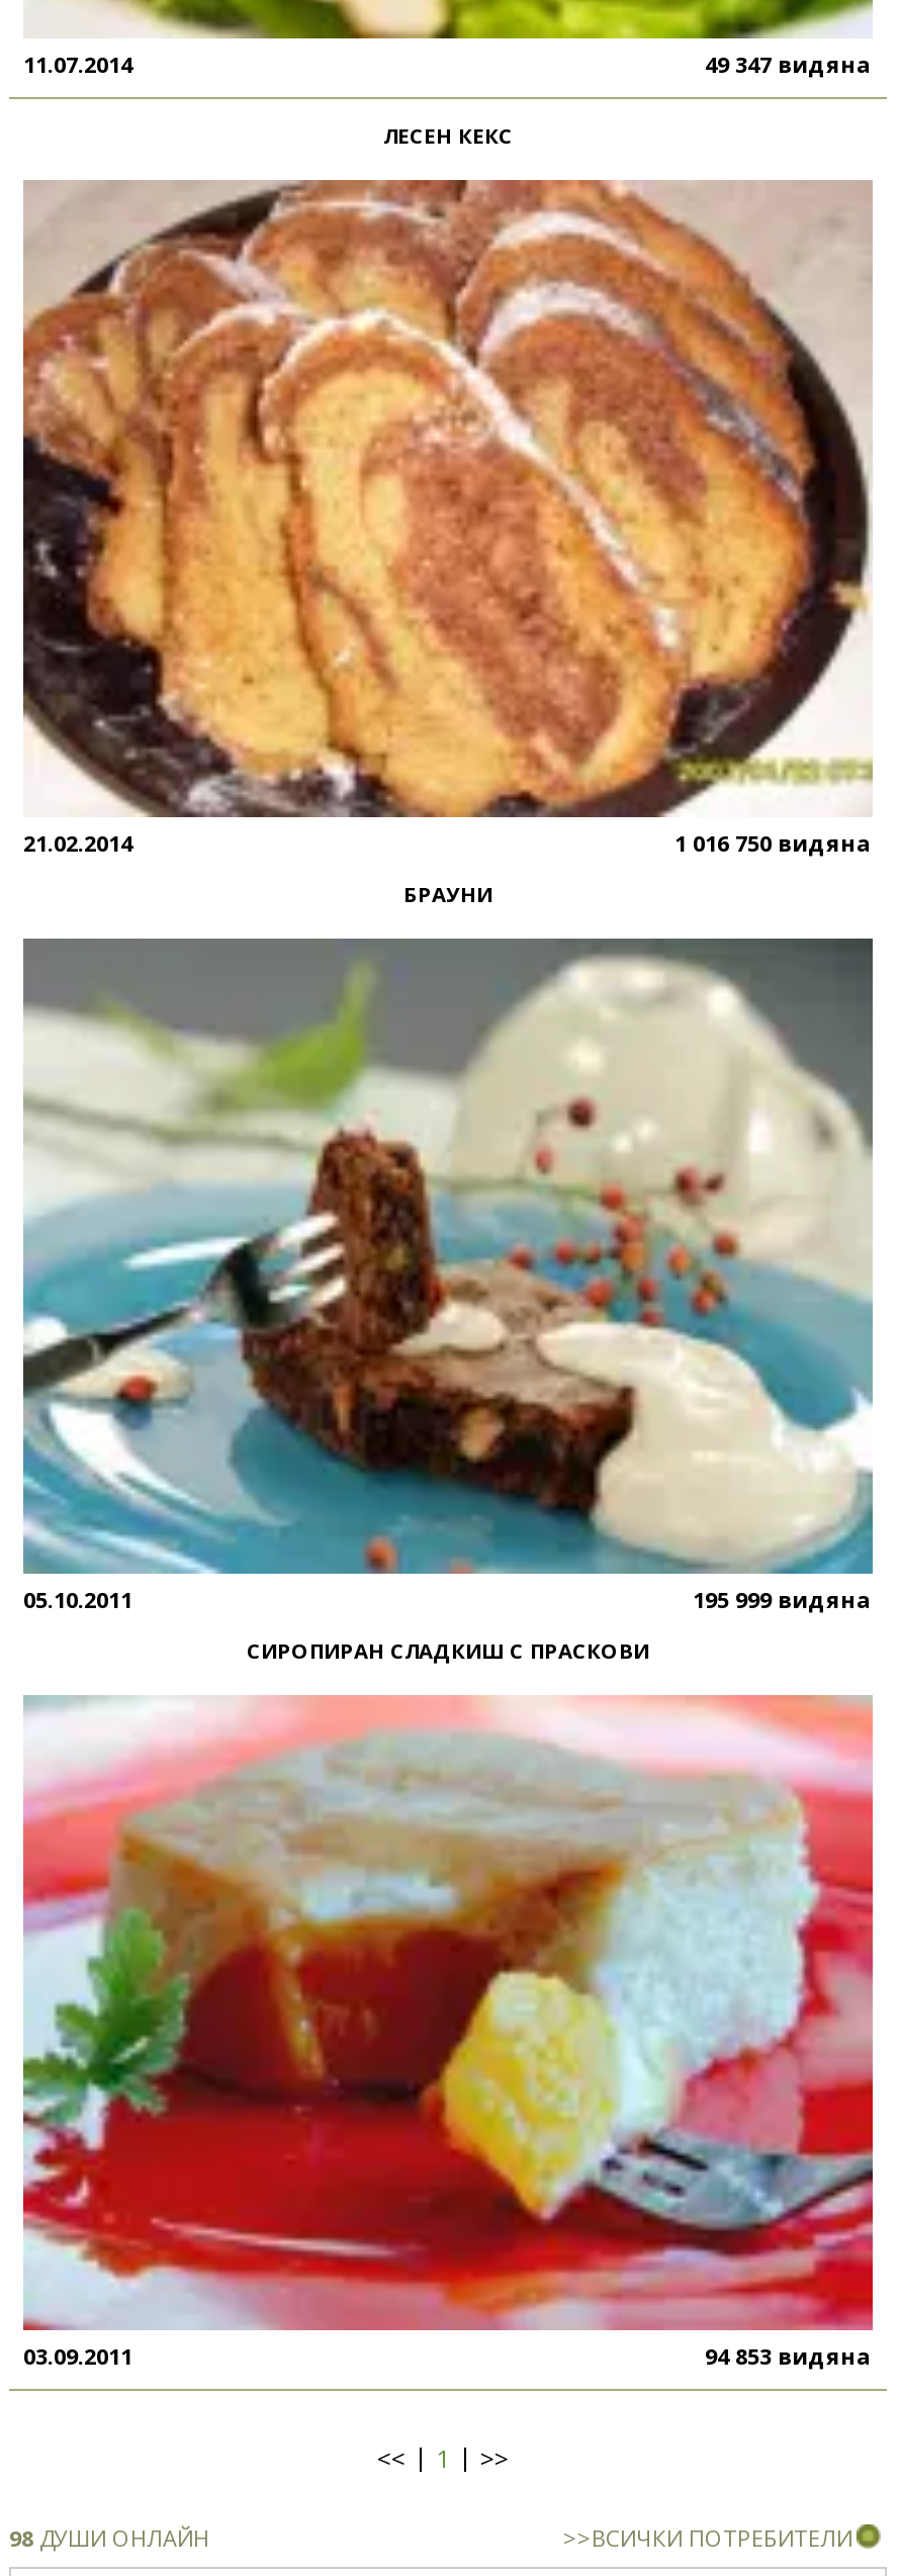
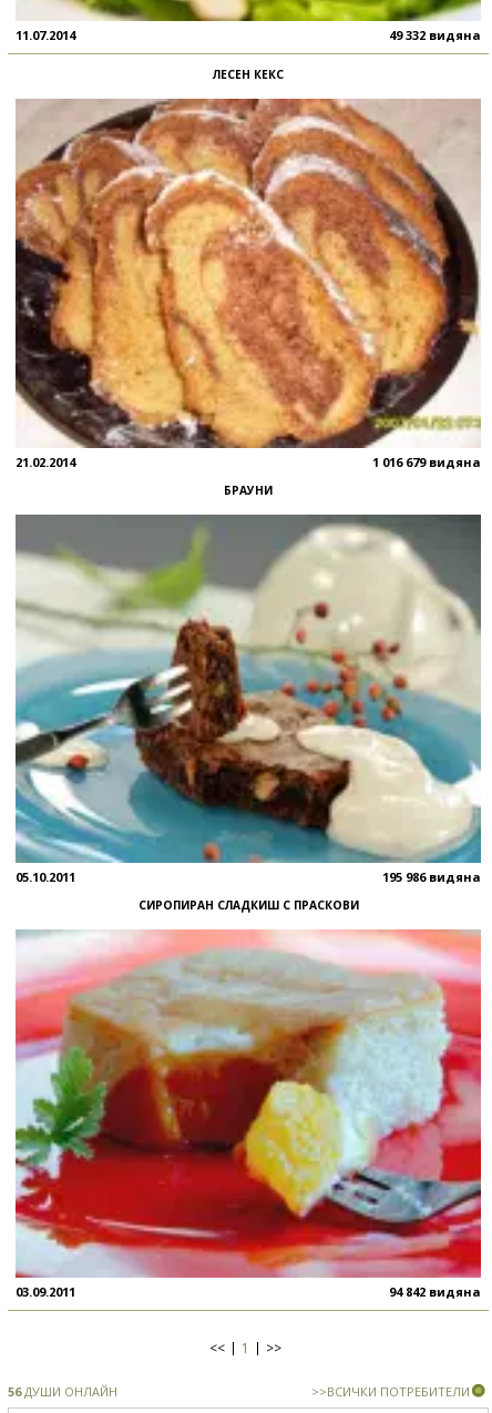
- 49 347 видяна
+ 49 332 видяна

- 1 016 750 видяна
+ 1 016 679 видяна

- 195 999 видяна
+ 195 986 видяна

- 94 853 видяна
+ 94 842 видяна

- 98 ДУШИ ОНЛАЙН
+ 56 ДУШИ ОНЛАЙН
